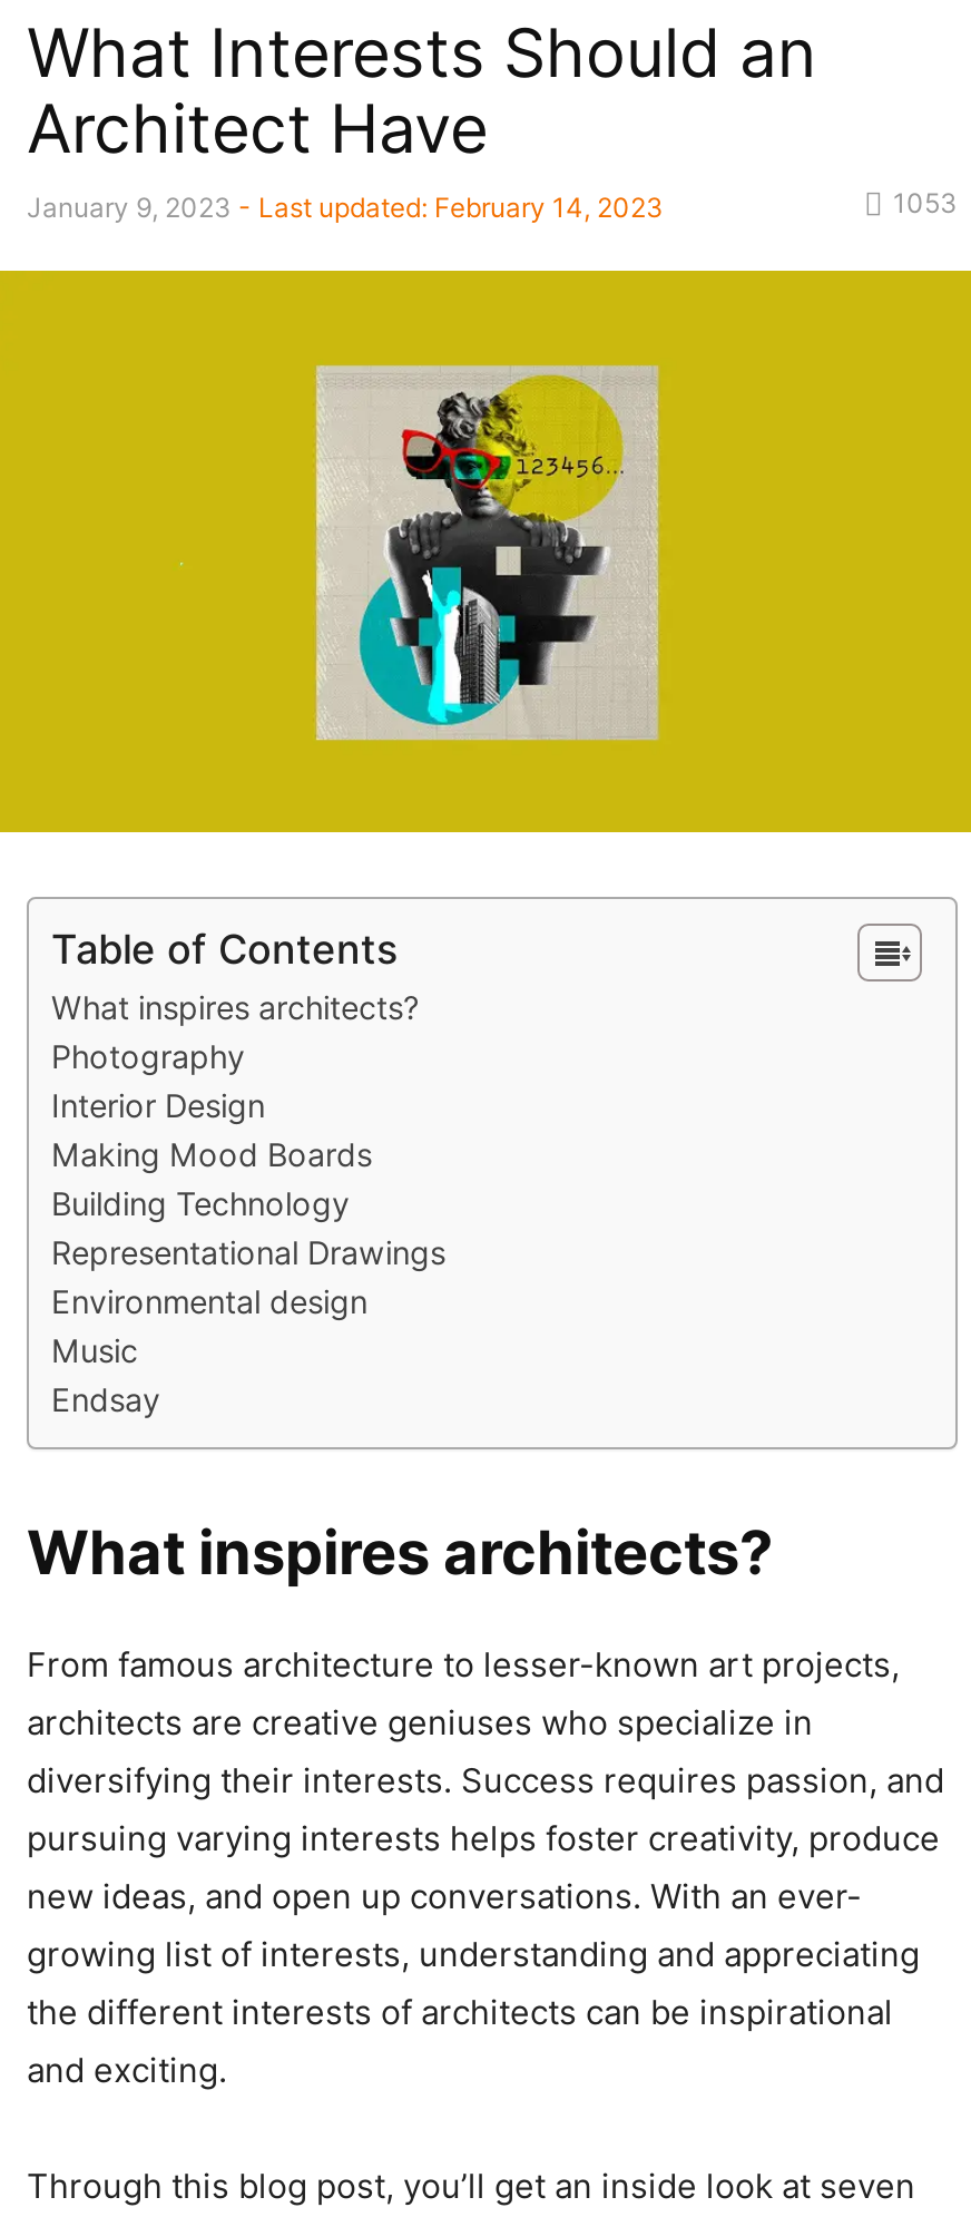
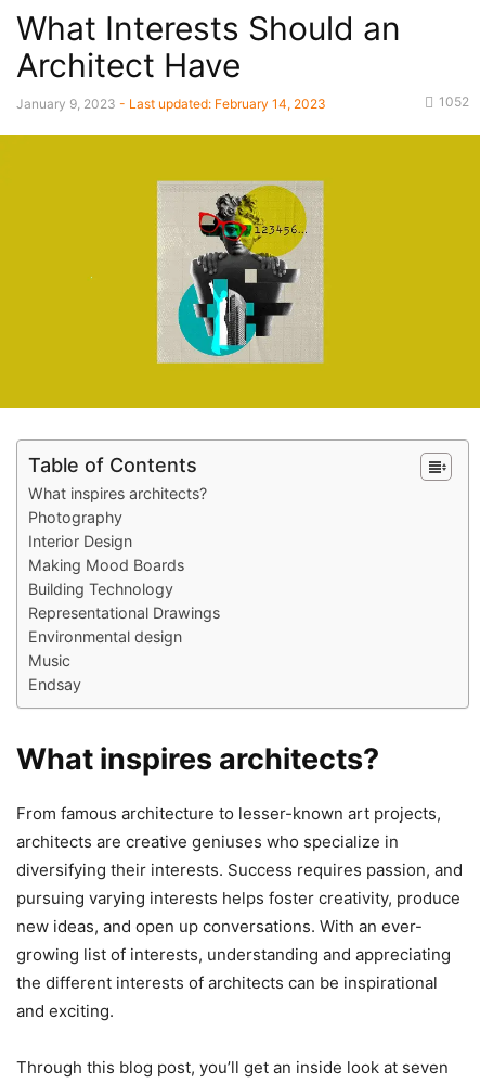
- 1053
+ 1052
